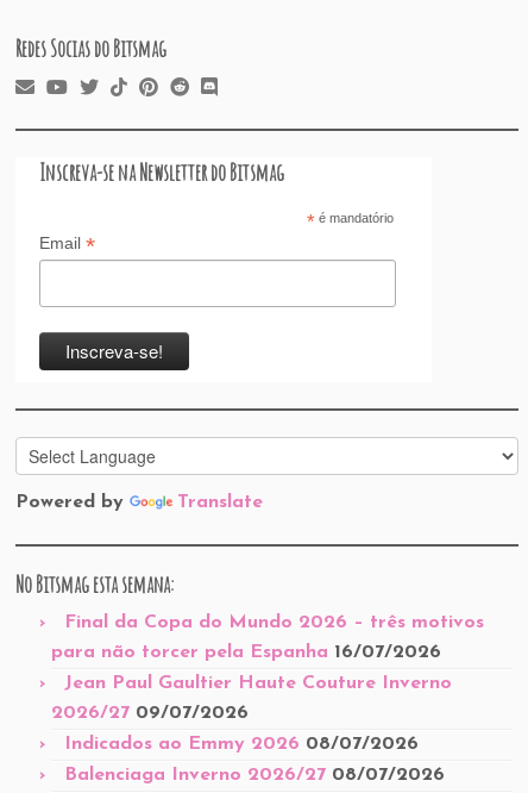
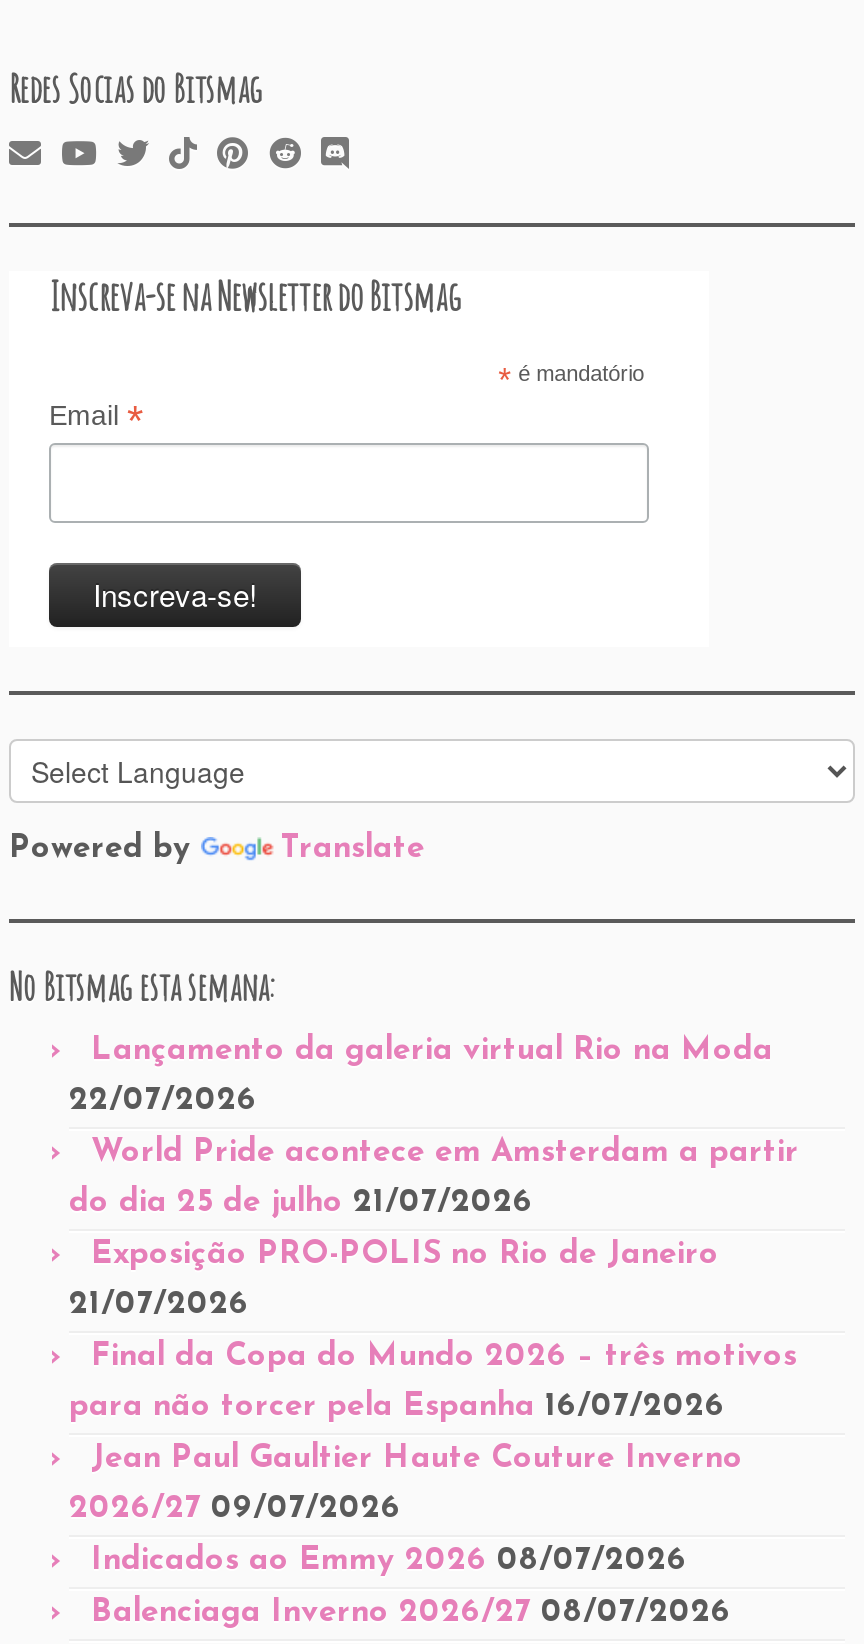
+ Lançamento da galeria virtual Rio na Moda
+ 22/07/2026
+ World Pride acontece em Amsterdam a partir
+ do dia 25 de julho 21/07/2026
+ Exposição PRO-POLIS no Rio de Janeiro
+ 21/07/2026
